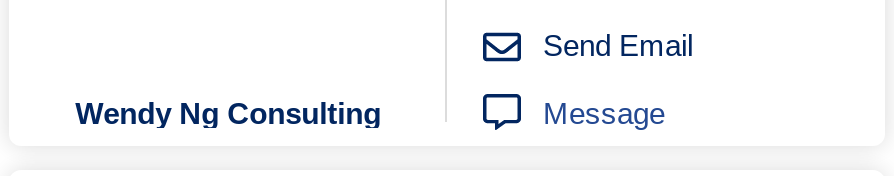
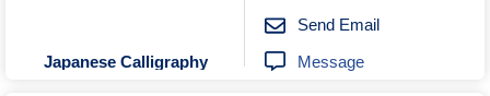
- Wendy Ng Consulting
+ Japanese Calligraphy
